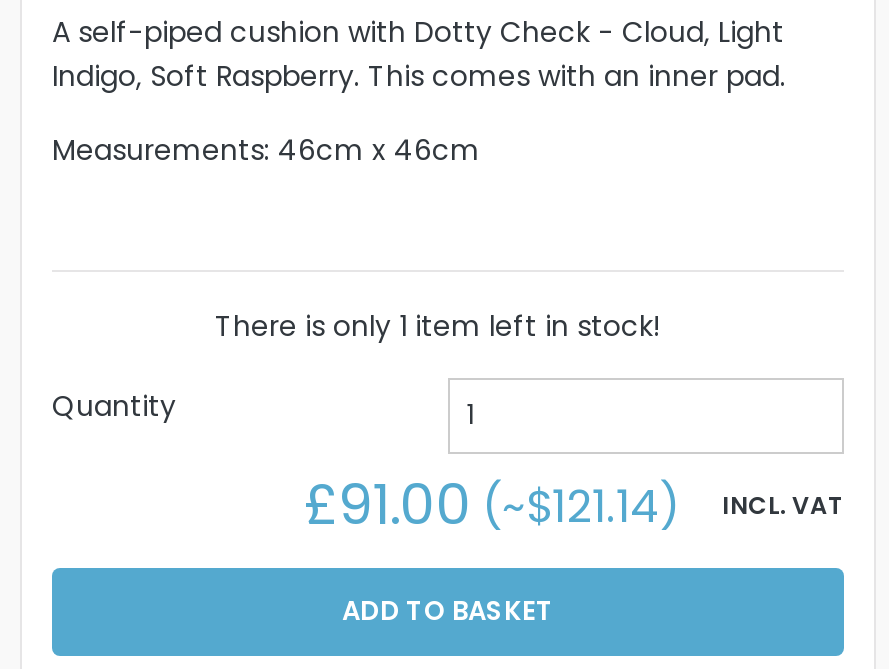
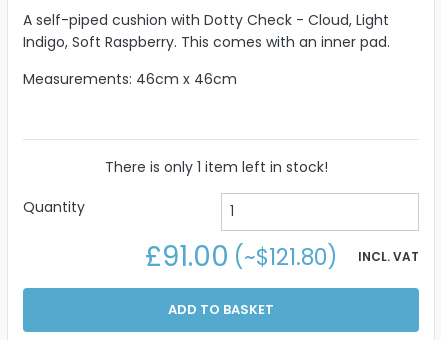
- £91.00 (~$121.14) INCL. VAT
+ £91.00 (~$121.80) INCL. VAT
